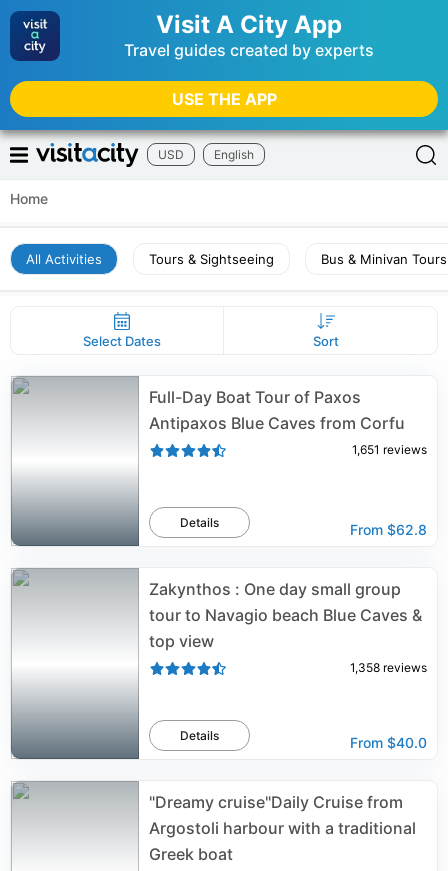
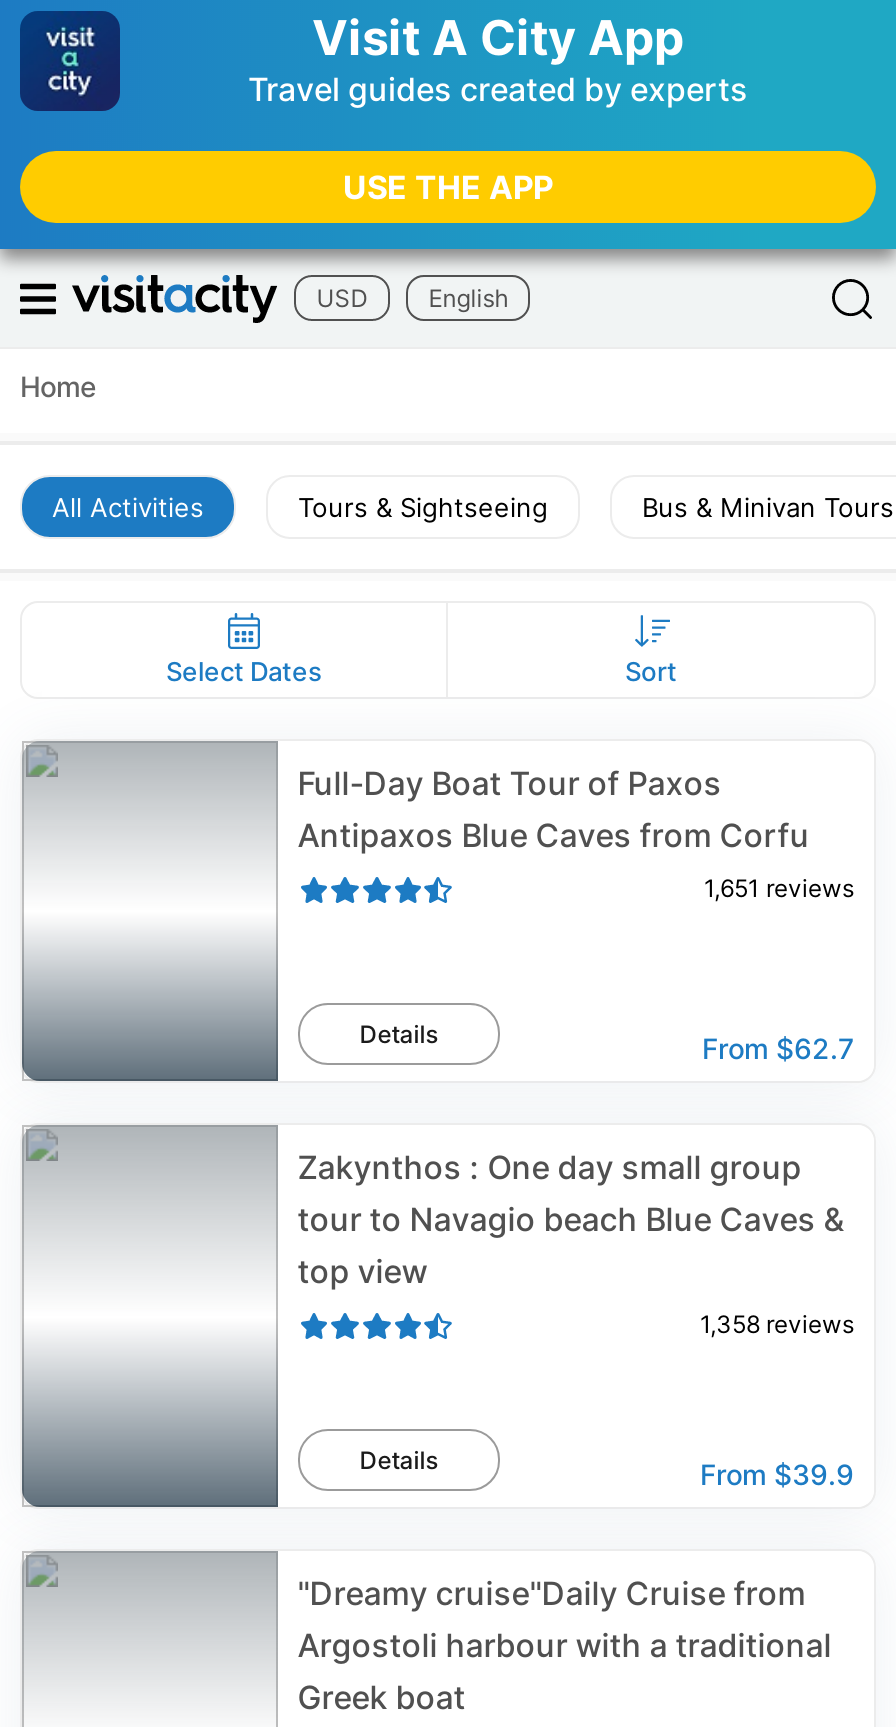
- From $62.8
+ From $62.7

- From $40.0
+ From $39.9
